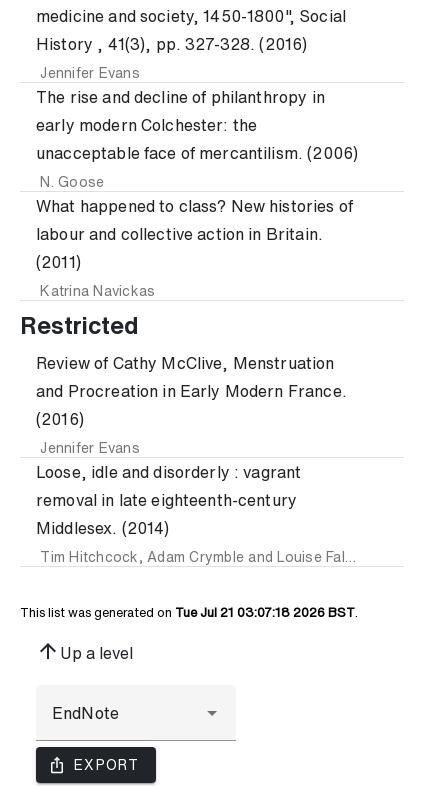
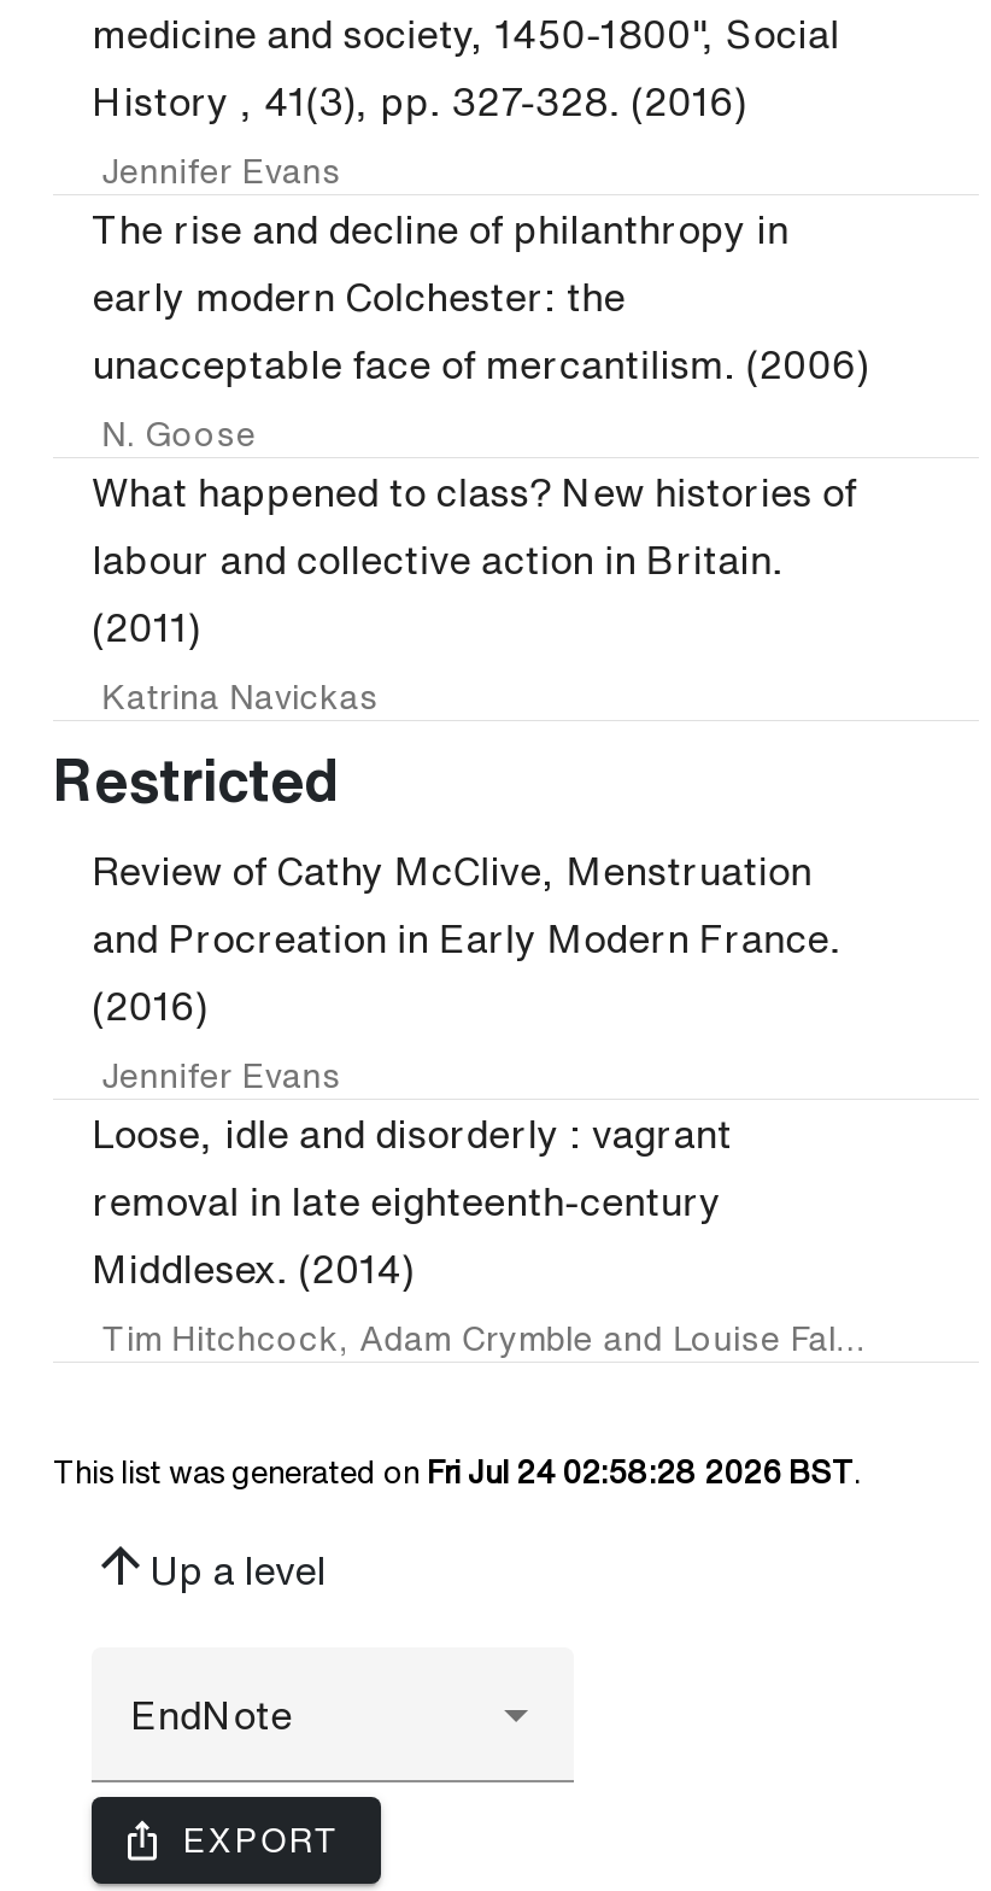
- This list was generated on Tue Jul 21 03:07:18 2026 BST.
+ This list was generated on Fri Jul 24 02:58:28 2026 BST.
